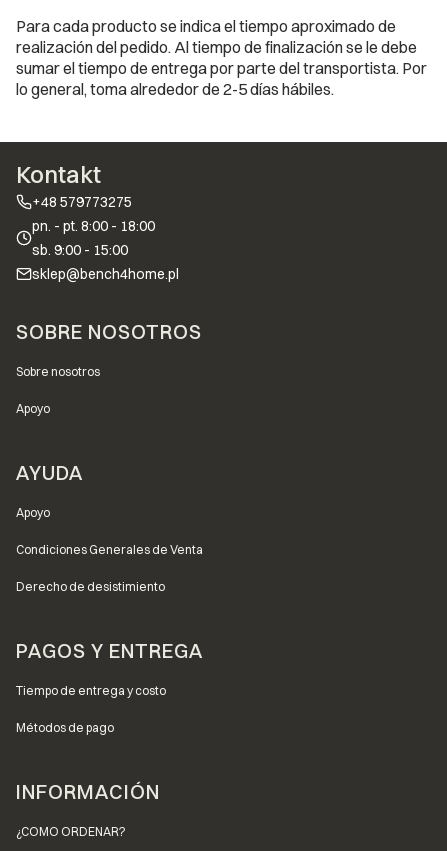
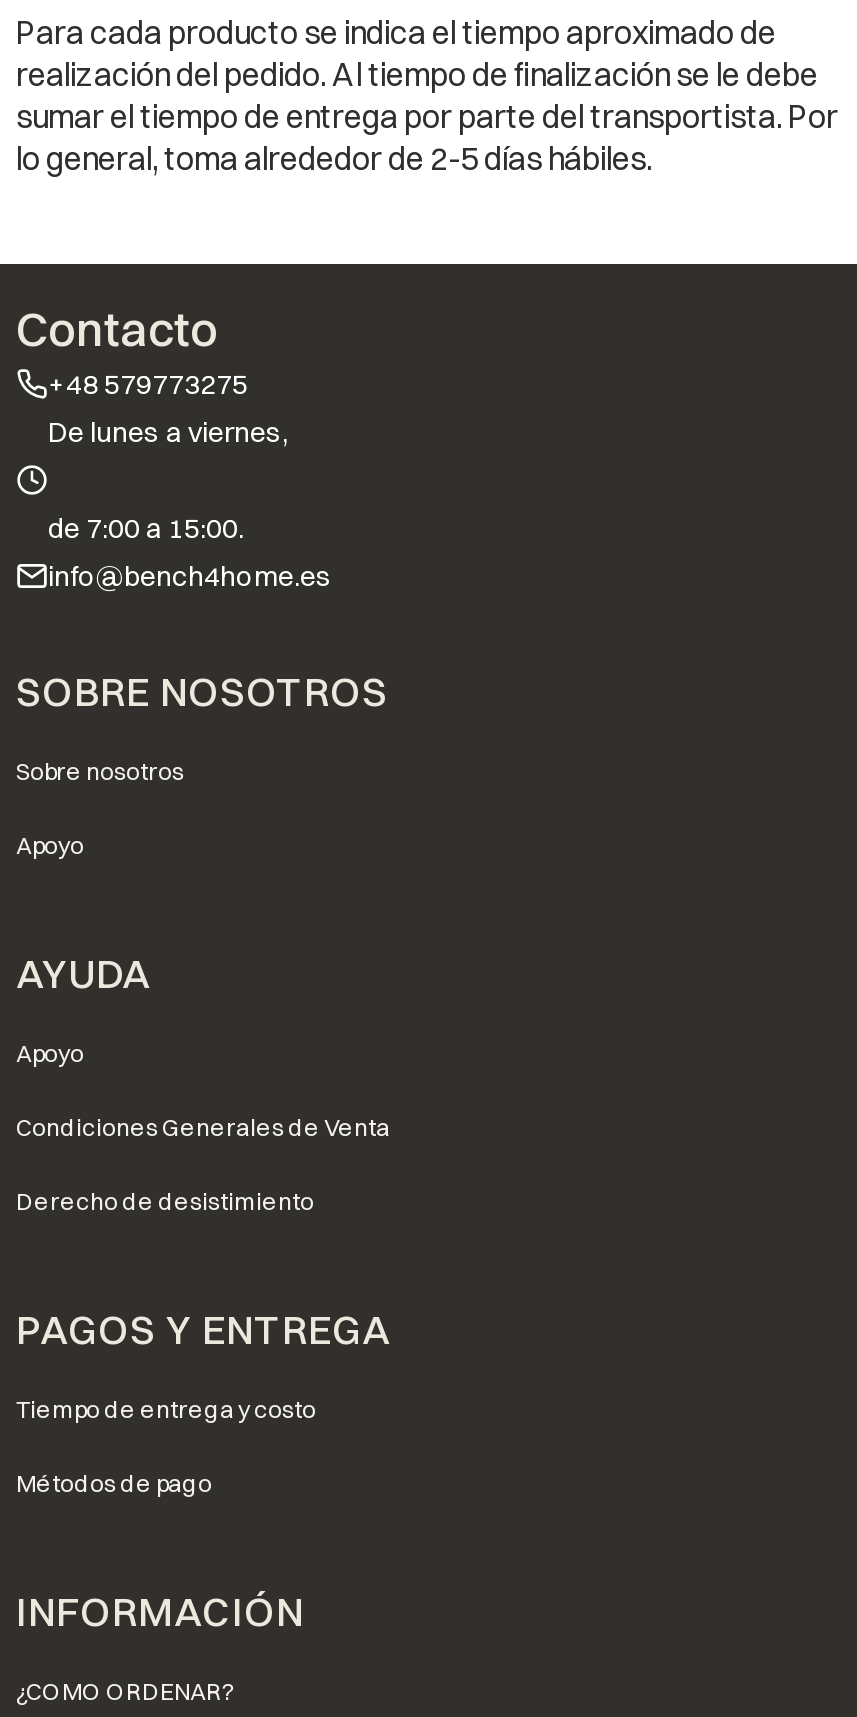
- Kontakt
+ Contacto

- pn. - pt. 8:00 - 18:00
- sb. 9:00 - 15:00
- sklep@bench4home.pl
+ De lunes a viernes,
+ de 7:00 a 15:00.
+ info@bench4home.es
